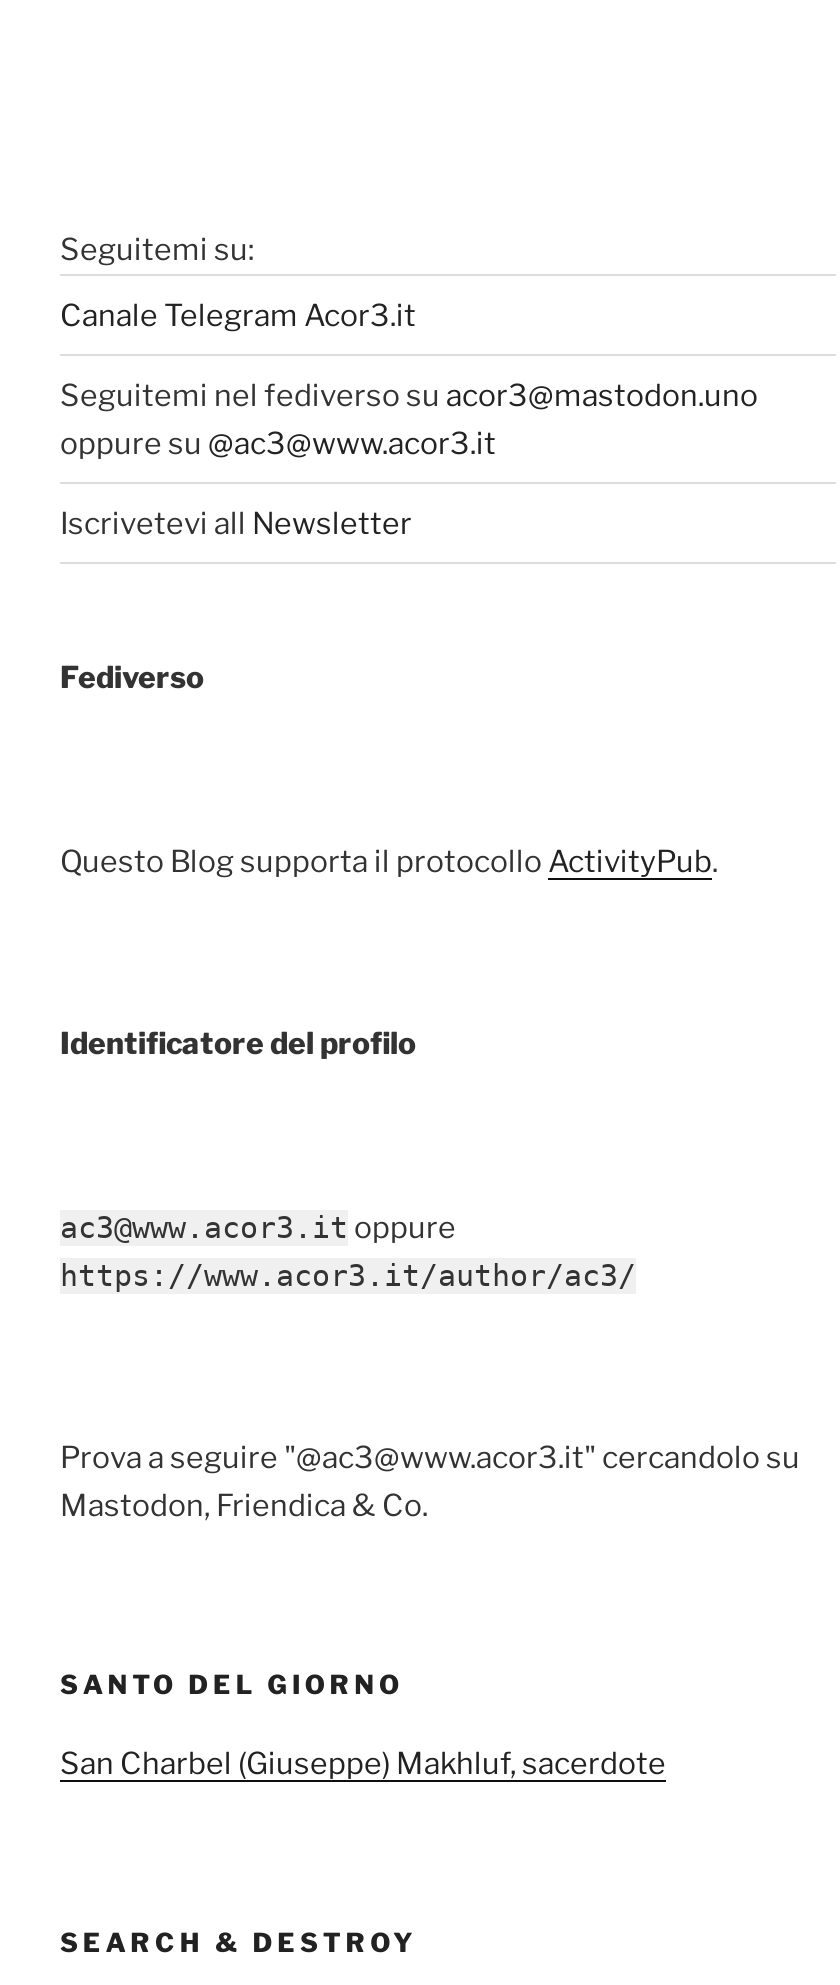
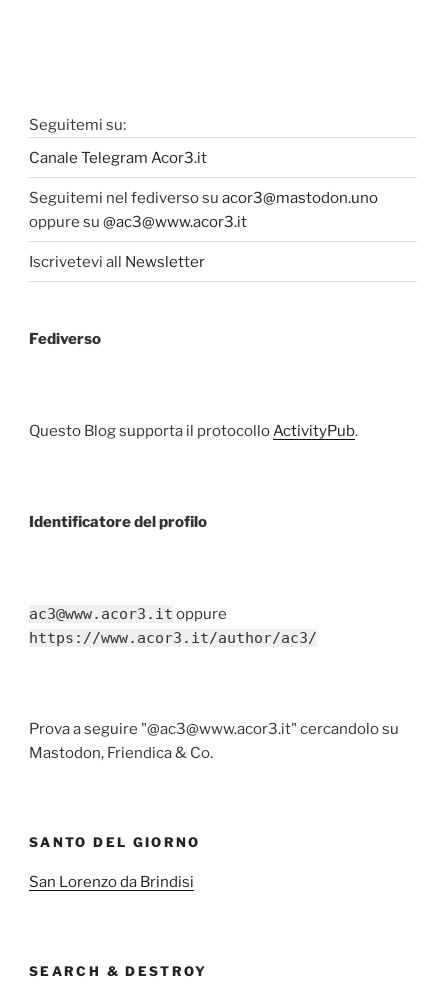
- San Charbel (Giuseppe) Makhluf, sacerdote
+ San Lorenzo da Brindisi
